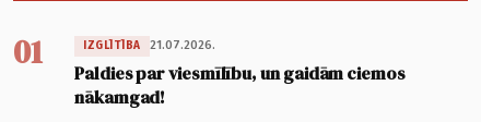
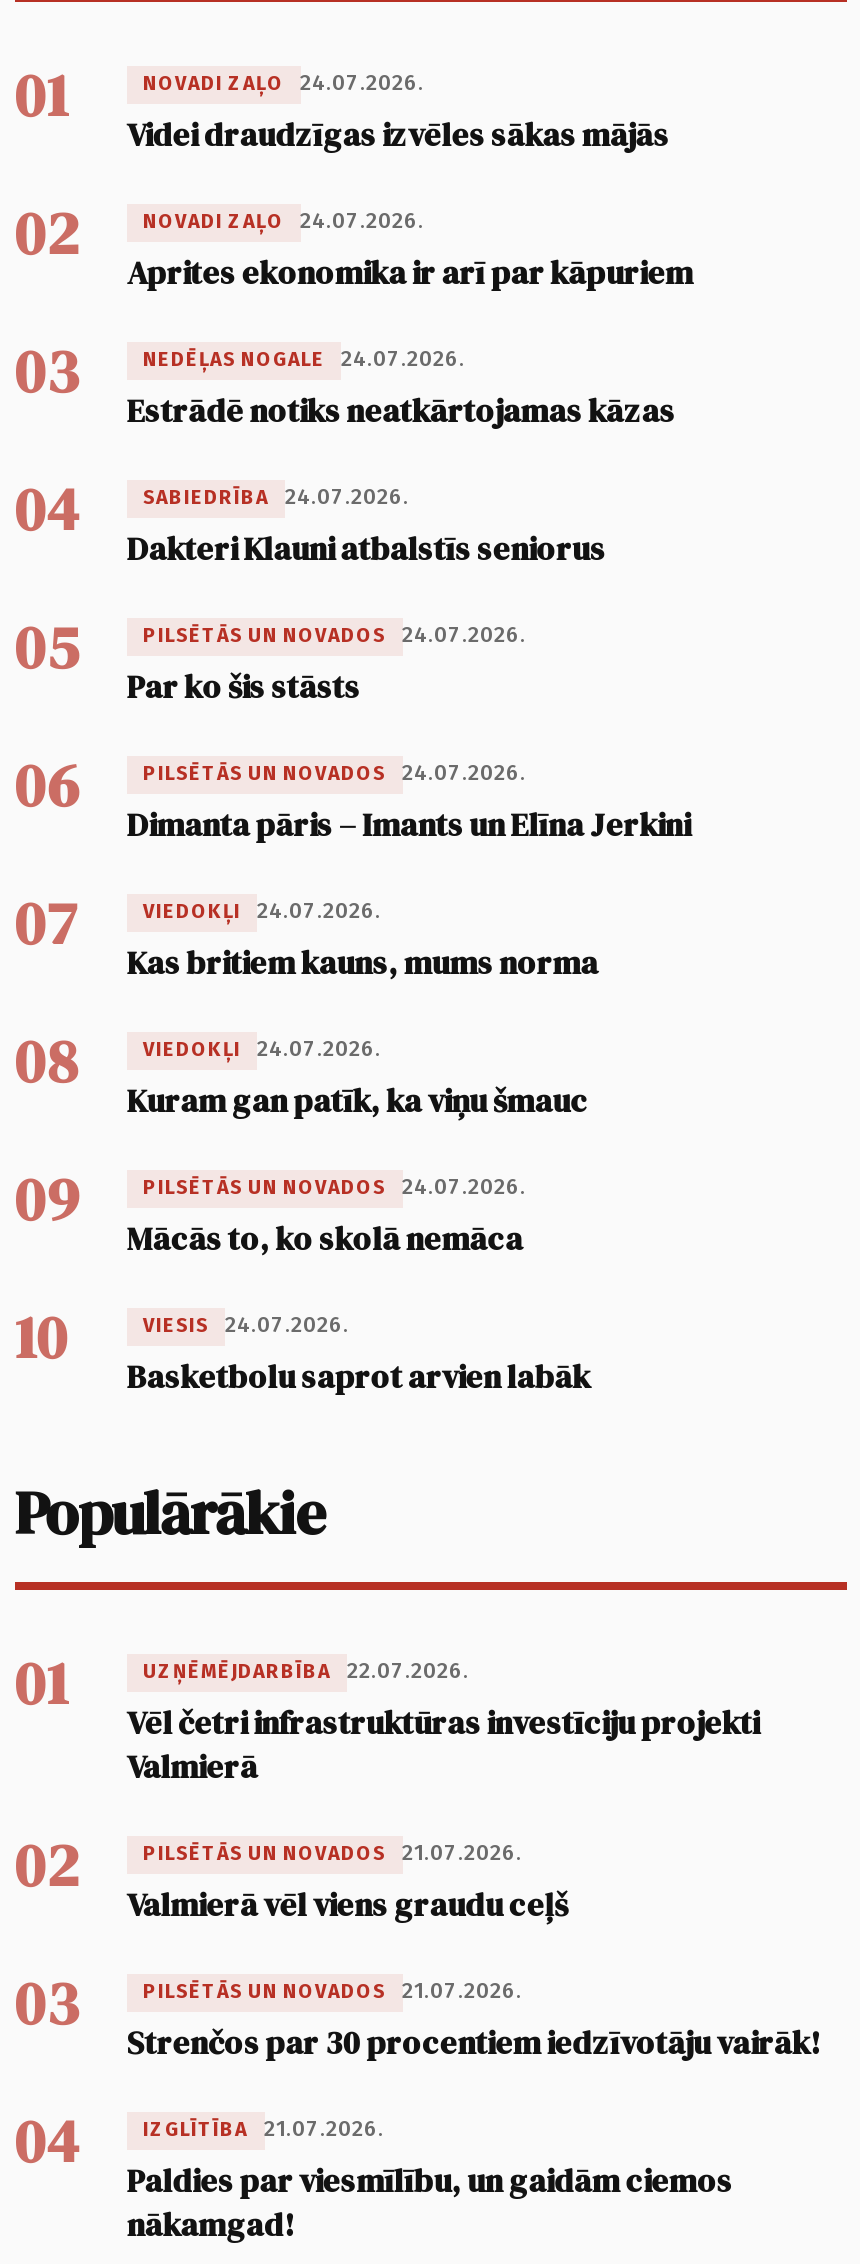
+ NOVADI ZAĻO
+ 24.07.2026.
+ Videi draudzīgas izvēles sākas mājās
+ 02
+ NOVADI ZAĻO
+ 24.07.2026.
+ Aprites ekonomika ir arī par kāpuriem
+ 03
+ NEDĒĻAS NOGALE
+ 24.07.2026.
+ Estrādē notiks neatkārtojamas kāzas
+ 04
+ SABIEDRĪBA
+ 24.07.2026.
+ Dakteri Klauni atbalstīs seniorus
+ 05
+ PILSĒTĀS UN NOVADOS
+ 24.07.2026.
+ Par ko šis stāsts
+ 06
+ PILSĒTĀS UN NOVADOS
+ 24.07.2026.
+ Dimanta pāris – Imants un Elīna Jerkini
+ 07
+ VIEDOKĻI
+ 24.07.2026.
+ Kas britiem kauns, mums norma
+ 08
+ VIEDOKĻI
+ 24.07.2026.
+ Kuram gan patīk, ka viņu šmauc
+ 09
+ PILSĒTĀS UN NOVADOS
+ 24.07.2026.
+ Mācās to, ko skolā nemāca
+ 10
+ VIESIS
+ 24.07.2026.
+ Basketbolu saprot arvien labāk
+ Populārākie
+ 01
+ UZŅĒMĒJDARBĪBA
+ 22.07.2026.
+ Vēl četri infrastruktūras investīciju projekti
+ Valmierā
+ 02
+ PILSĒTĀS UN NOVADOS
+ 21.07.2026.
+ Valmierā vēl viens graudu ceļš
+ 03
+ PILSĒTĀS UN NOVADOS
+ 21.07.2026.
+ Strenčos par 30 procentiem iedzīvotāju vairāk!
+ 04
